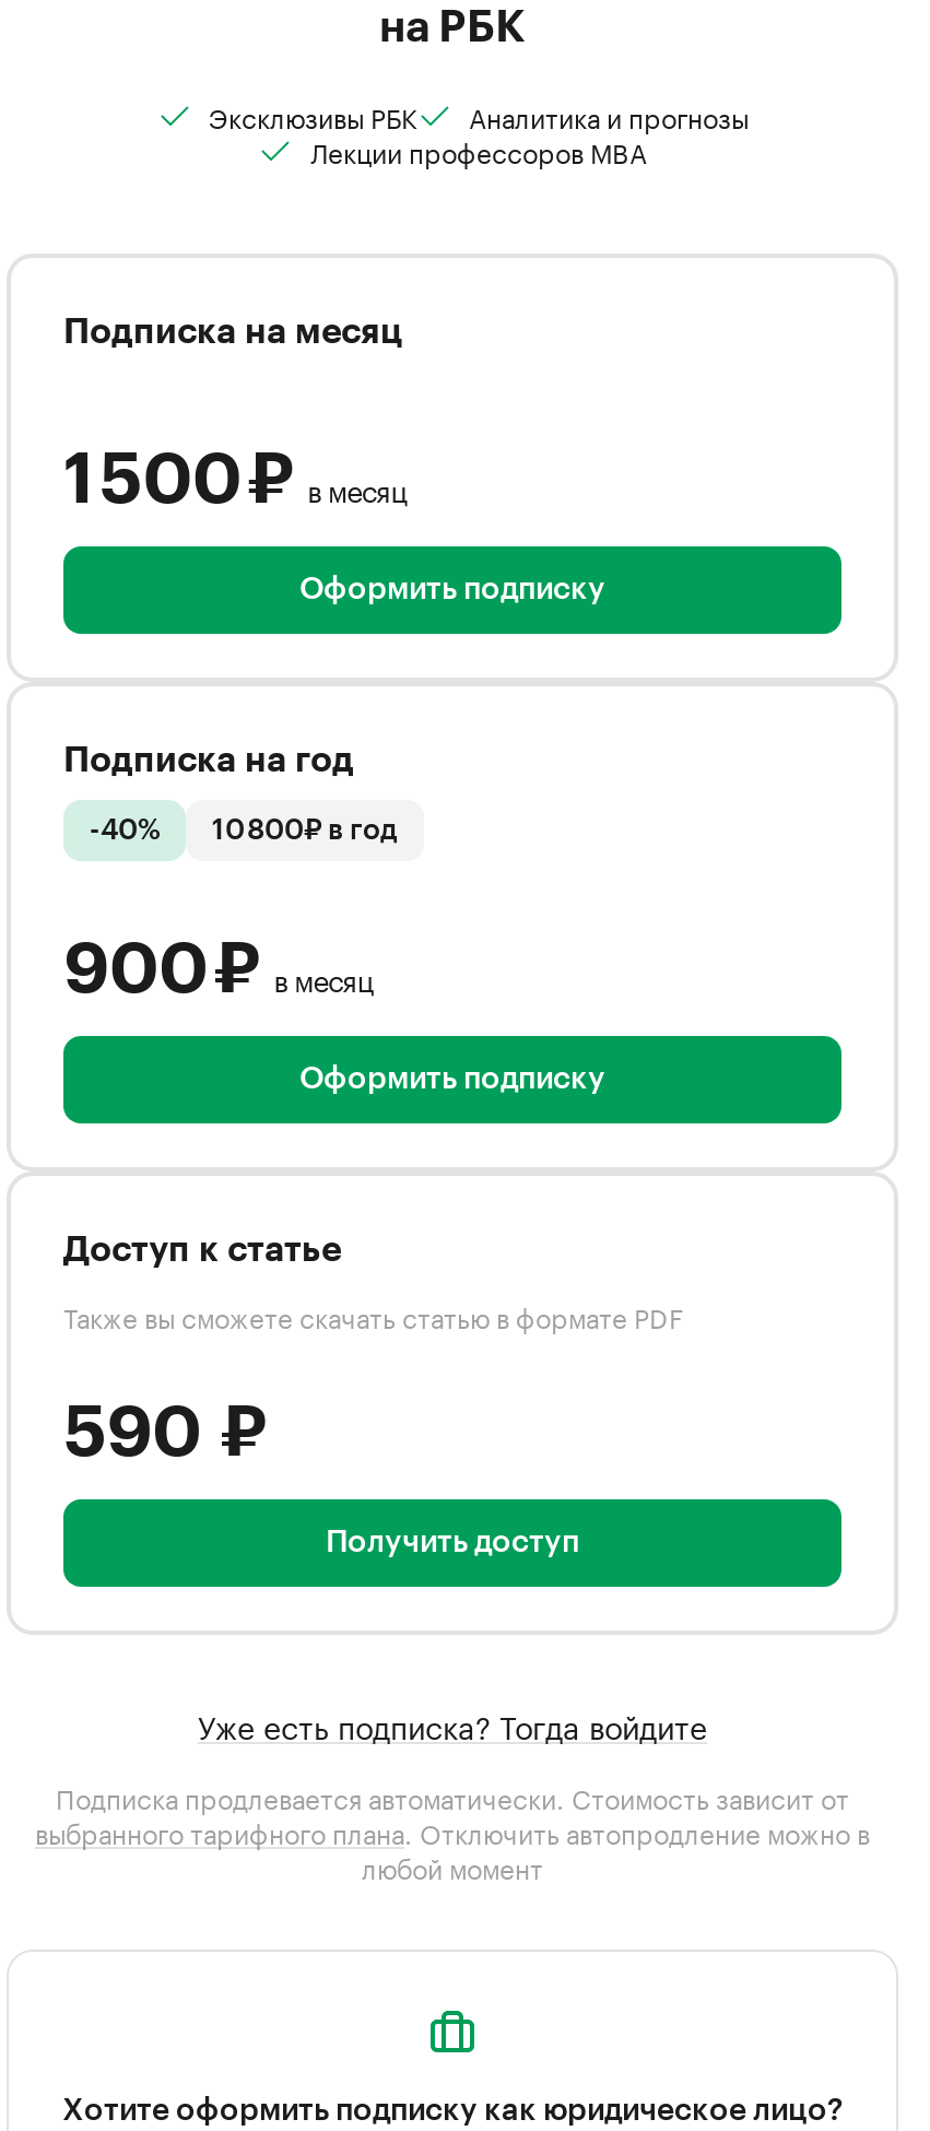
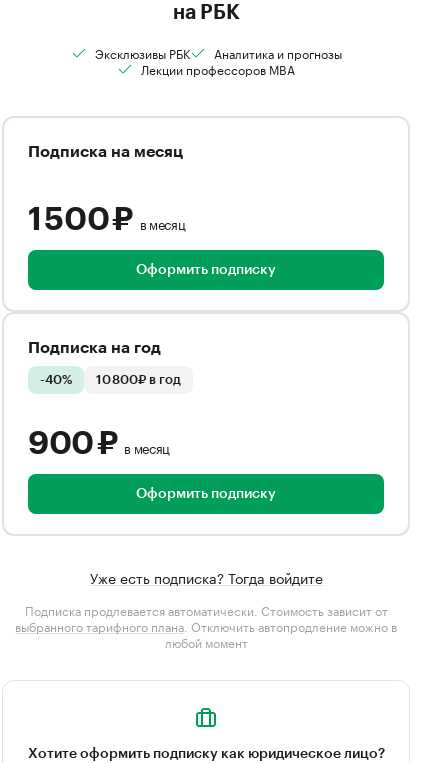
- Доступ к статье
- Также вы сможете скачать статью в формате PDF
- 590 ₽
- Получить доступ
